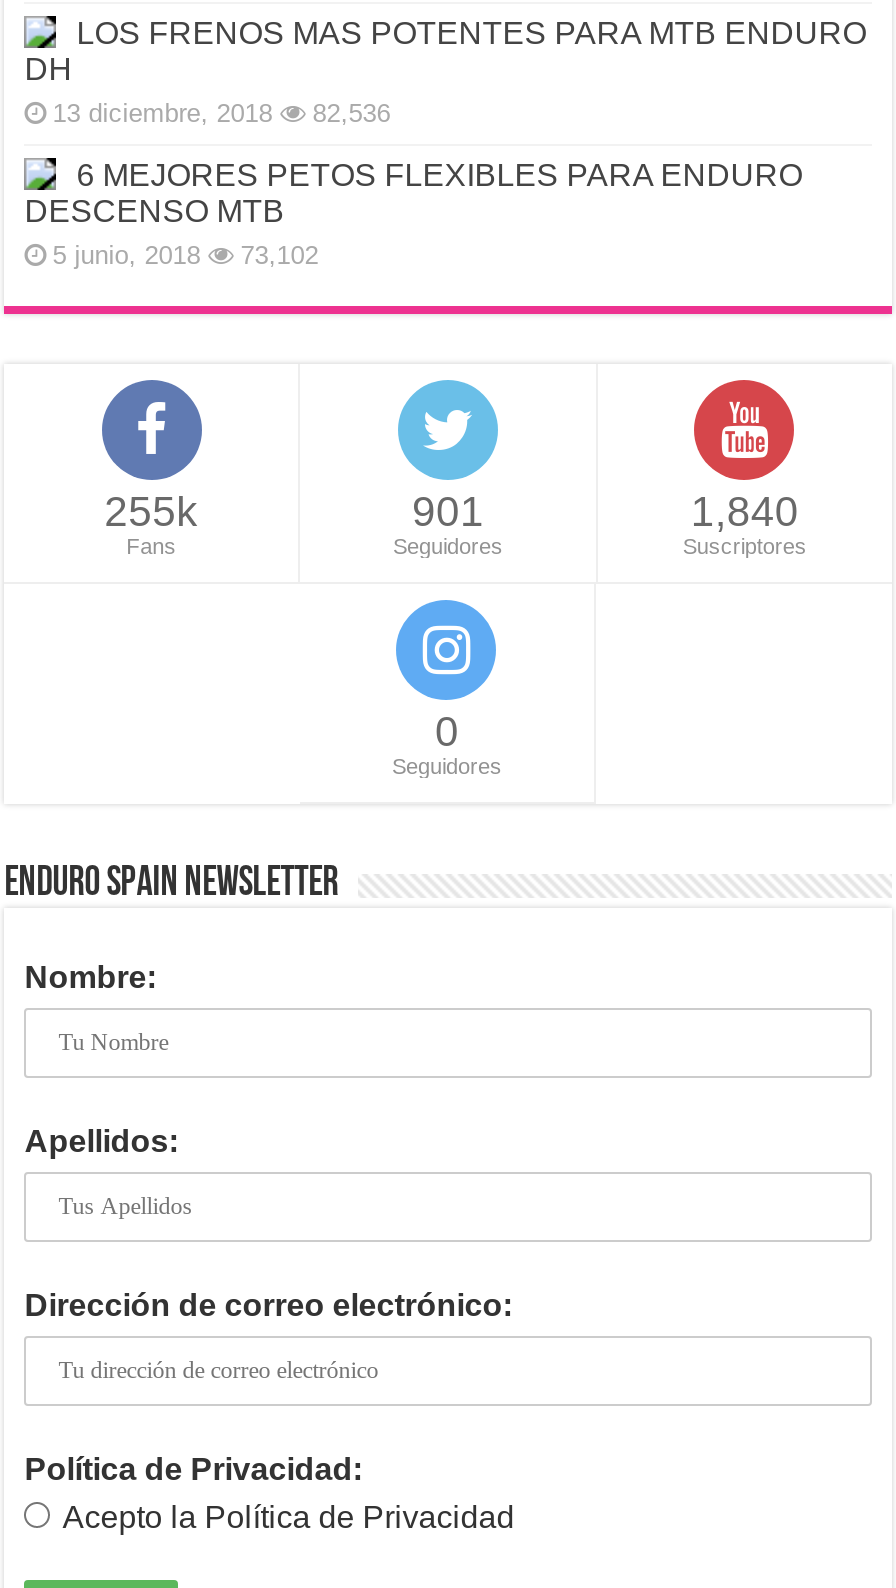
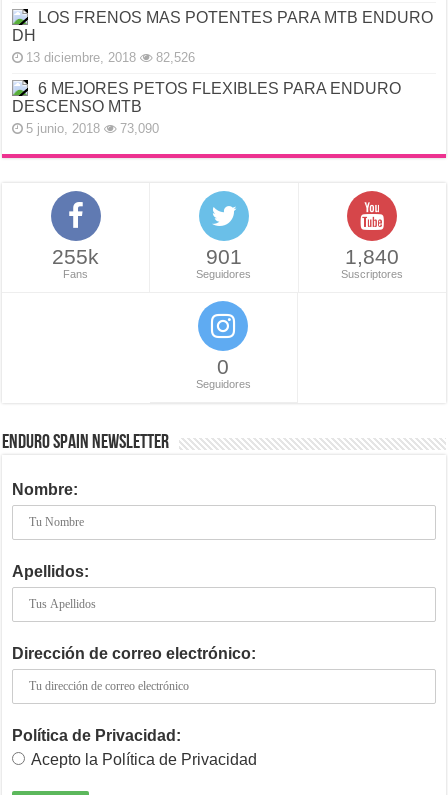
- 13 diciembre, 2018 82,536
+ 13 diciembre, 2018 82,526

- 5 junio, 2018 73,102
+ 5 junio, 2018 73,090
